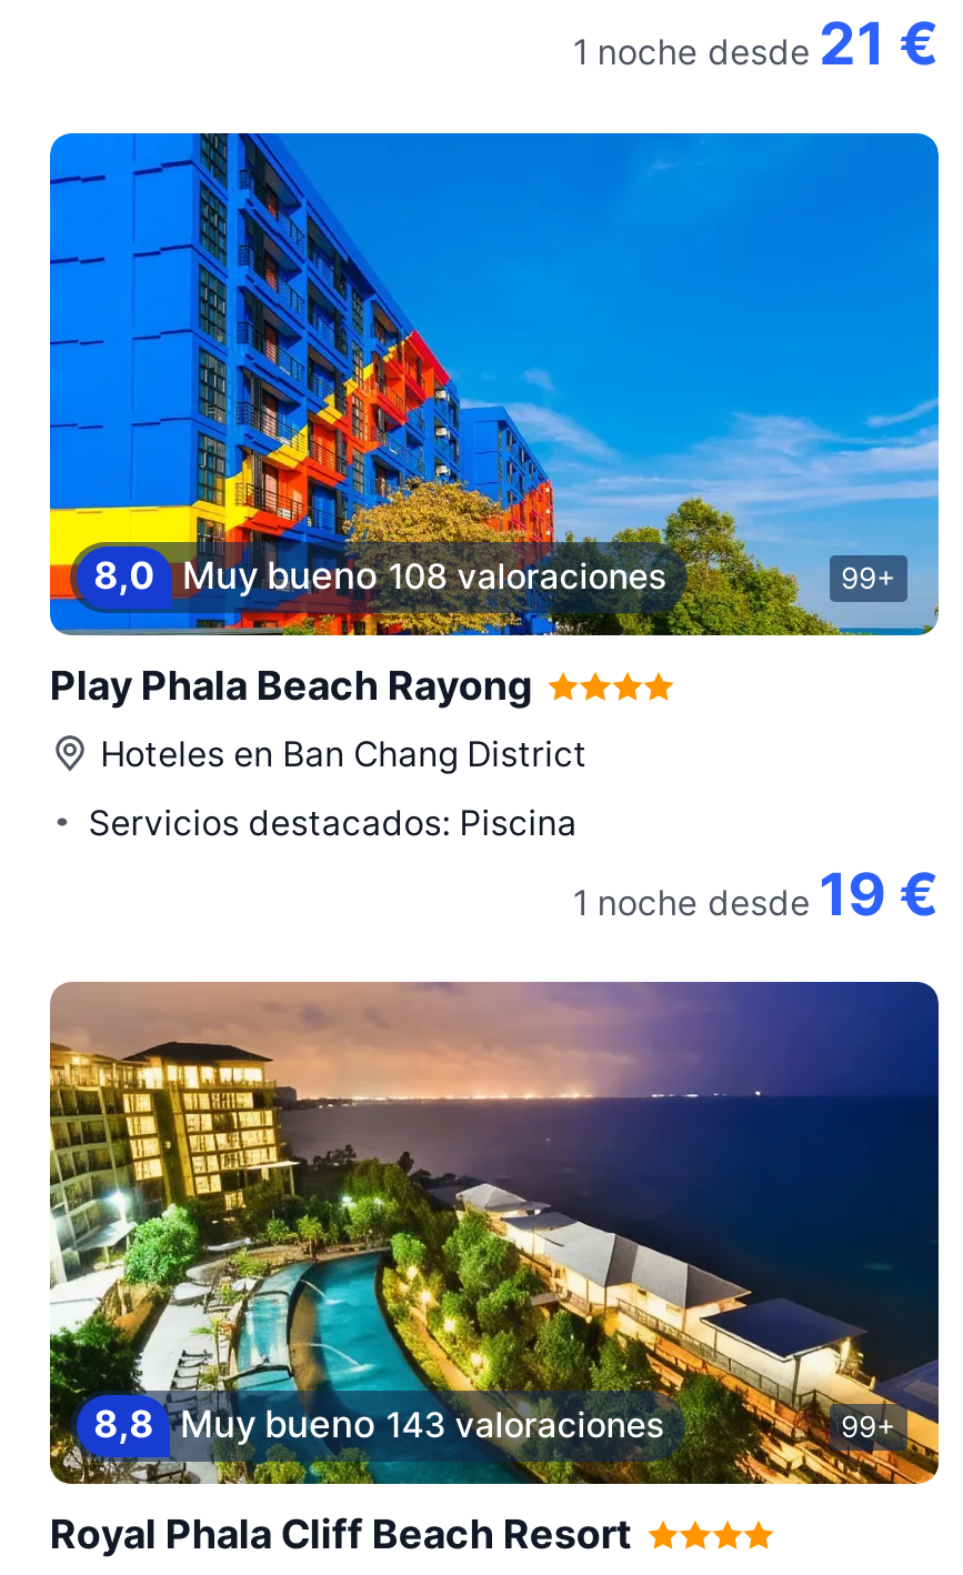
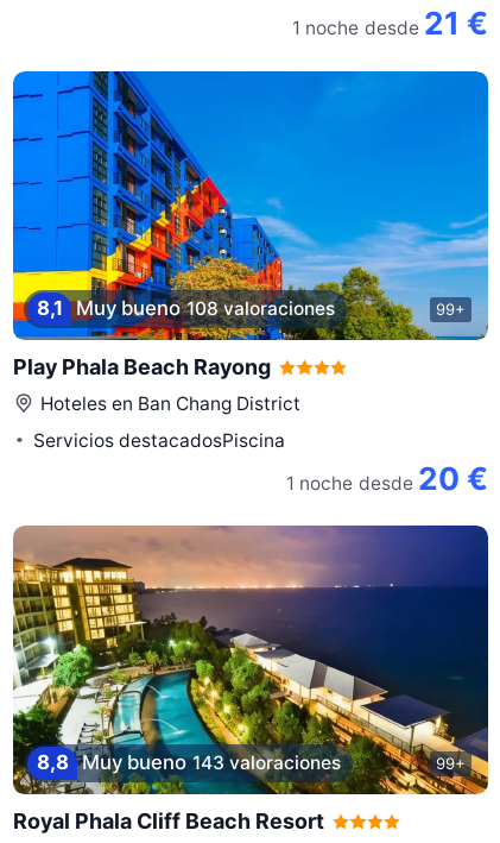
- 8,0 Muy bueno 108 valoraciones
+ 8,1 Muy bueno 108 valoraciones

- Servicios destacados: Piscina
- 1 noche desde 19 €
+ Servicios destacadosPiscina
+ 1 noche desde 20 €
